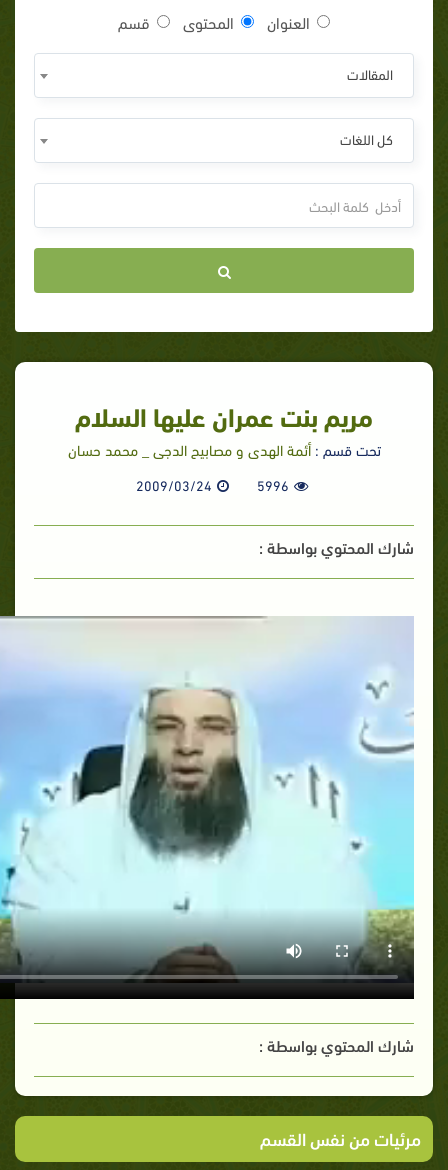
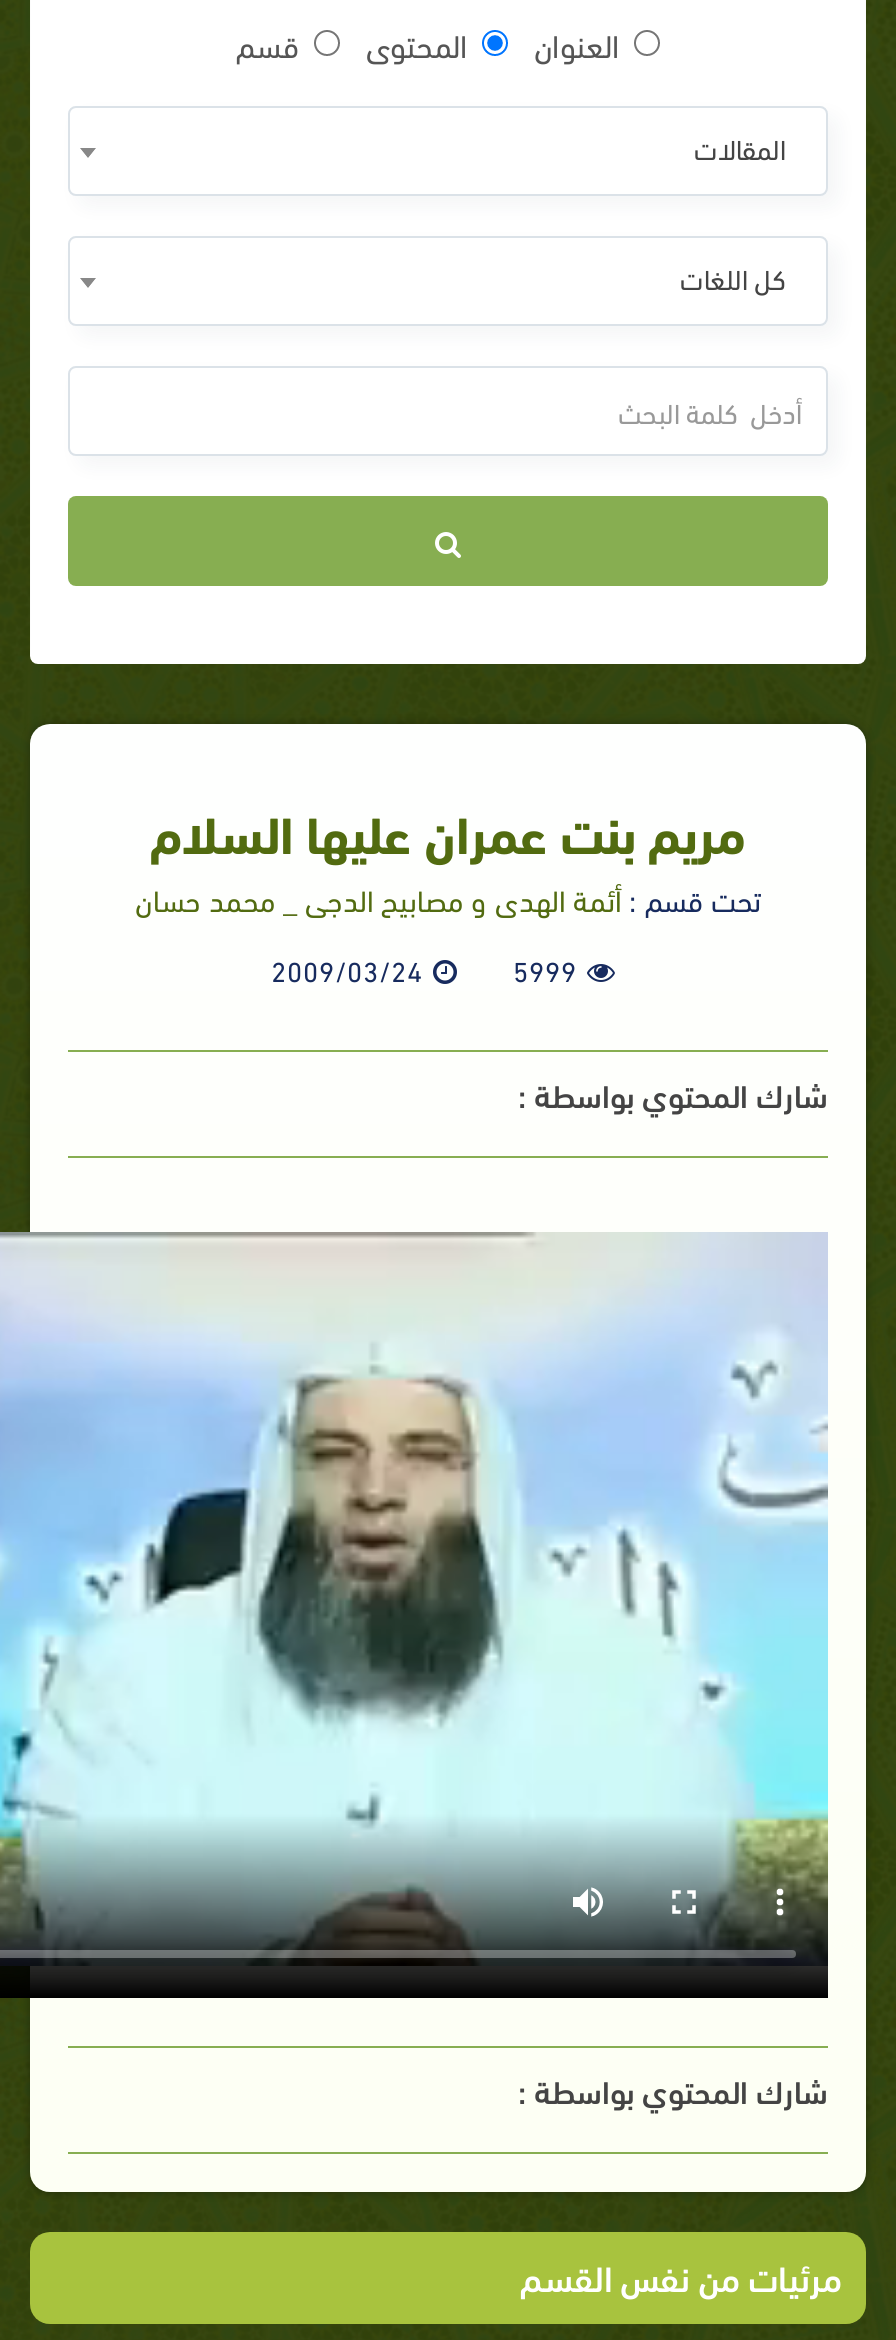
- 5996
+ 5999
